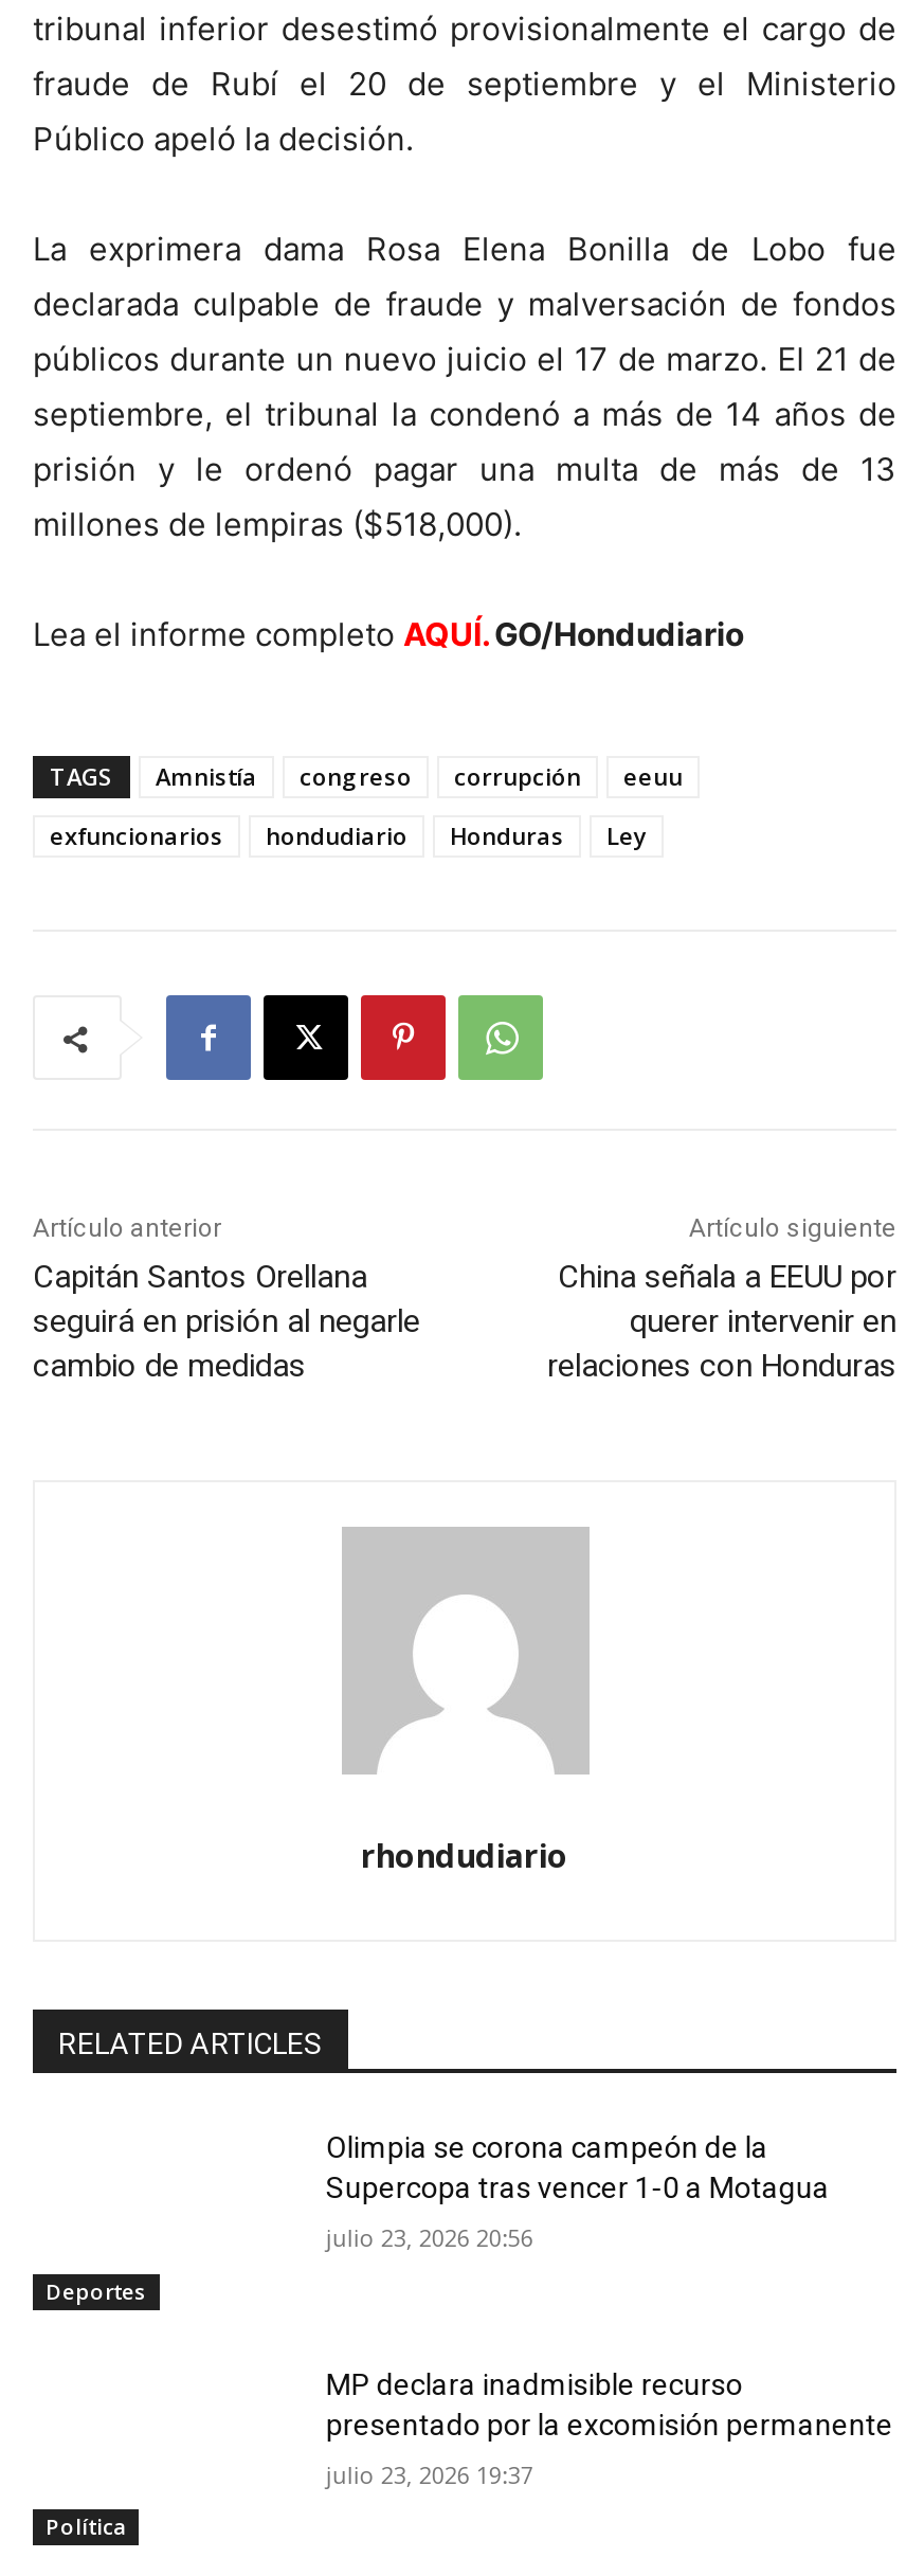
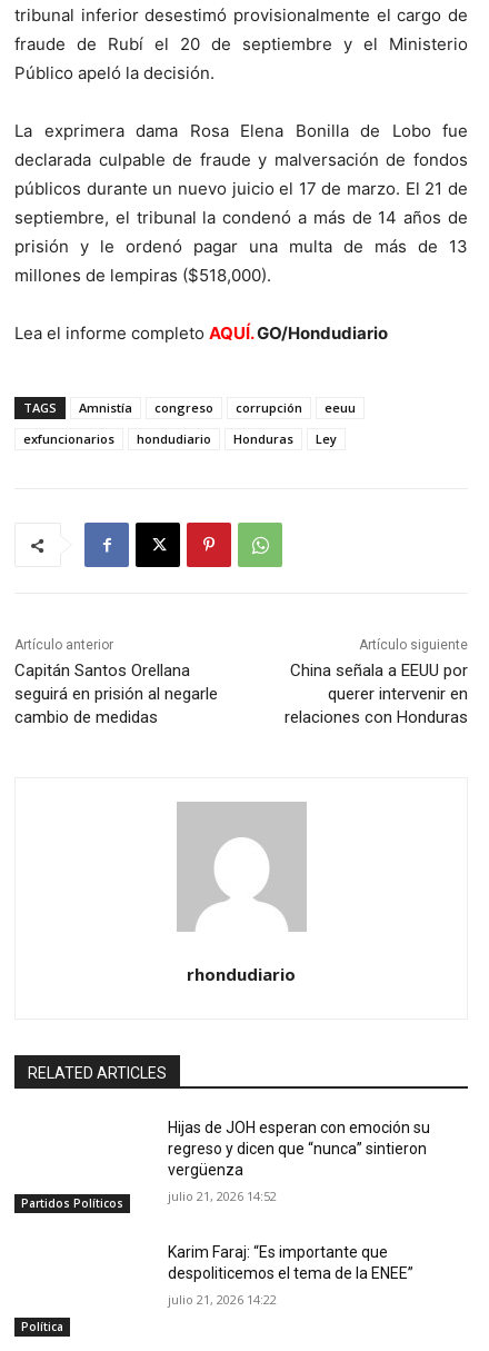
- Olimpia se corona campeón de la
- Supercopa tras vencer 1-0 a Motagua
+ Hijas de JOH esperan con emoción su
+ regreso y dicen que “nunca” sintieron
+ vergüenza

- julio 23, 2026 20:56
+ julio 21, 2026 14:52

- Deportes
+ Partidos Políticos

- MP declara inadmisible recurso
- presentado por la excomisión permanente
+ Karim Faraj: “Es importante que
+ despoliticemos el tema de la ENEE”

- julio 23, 2026 19:37
+ julio 21, 2026 14:22
